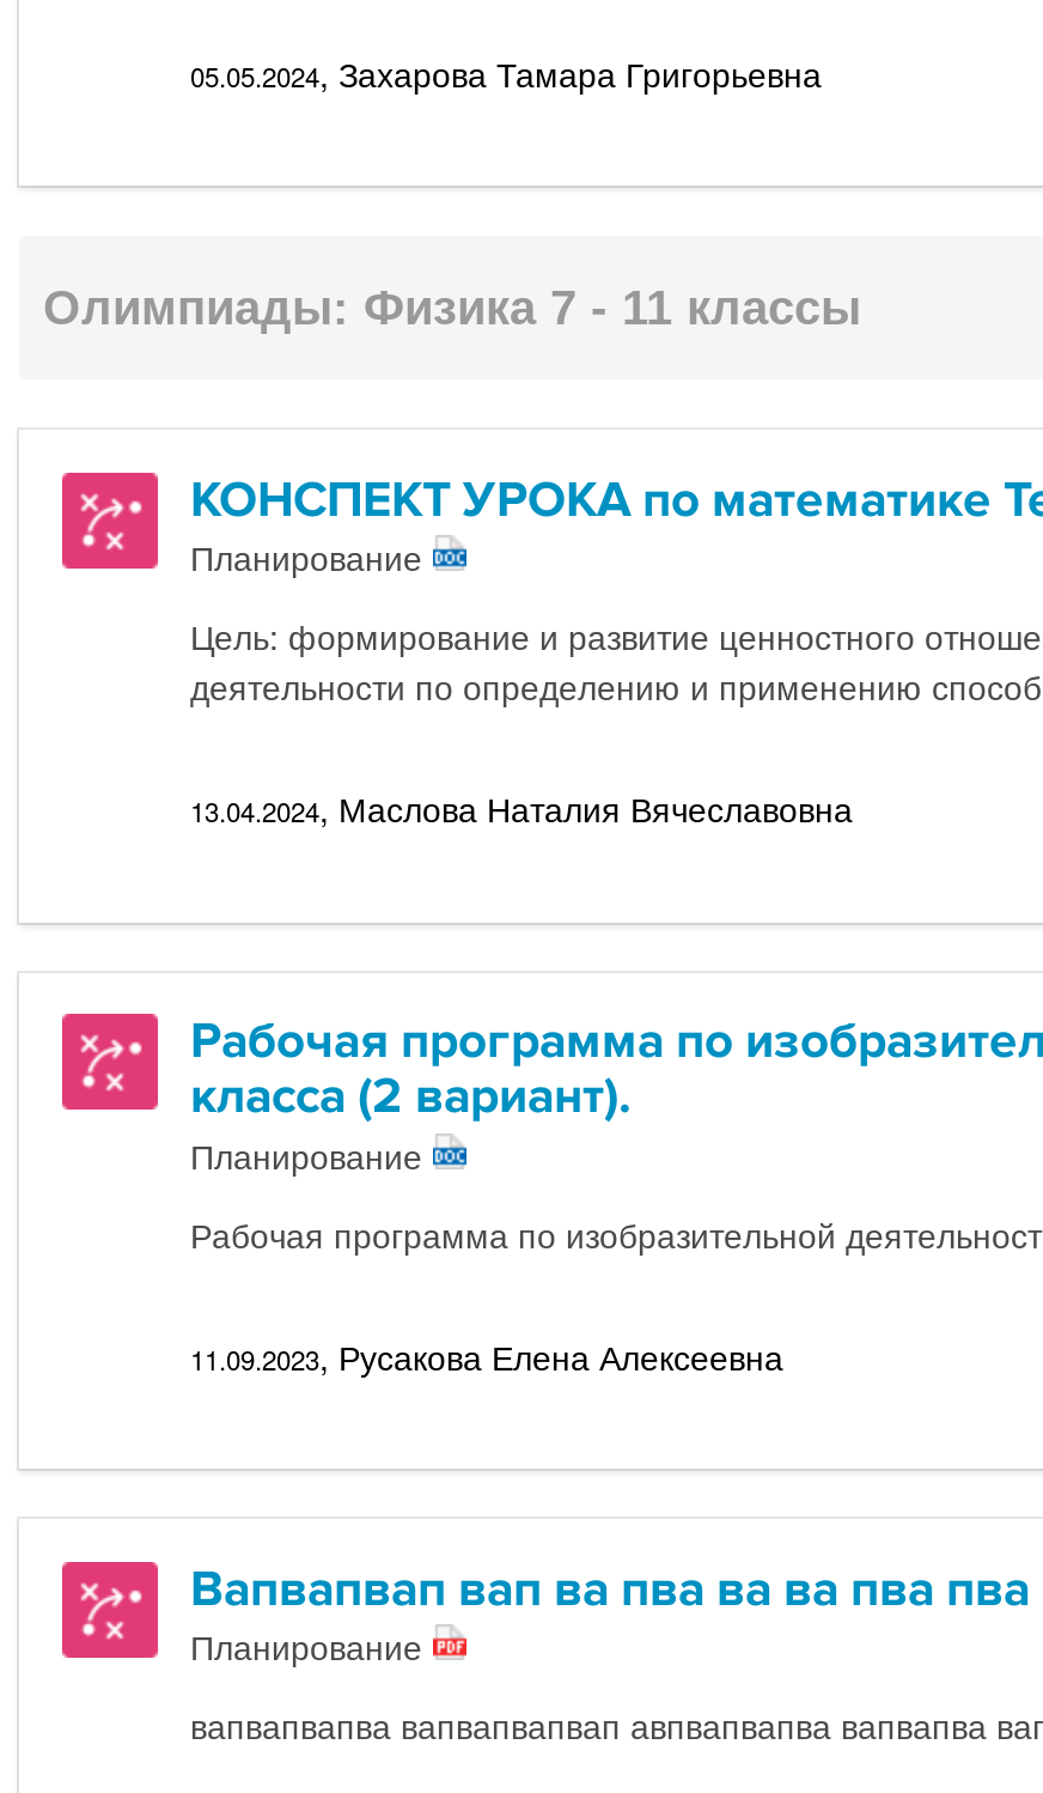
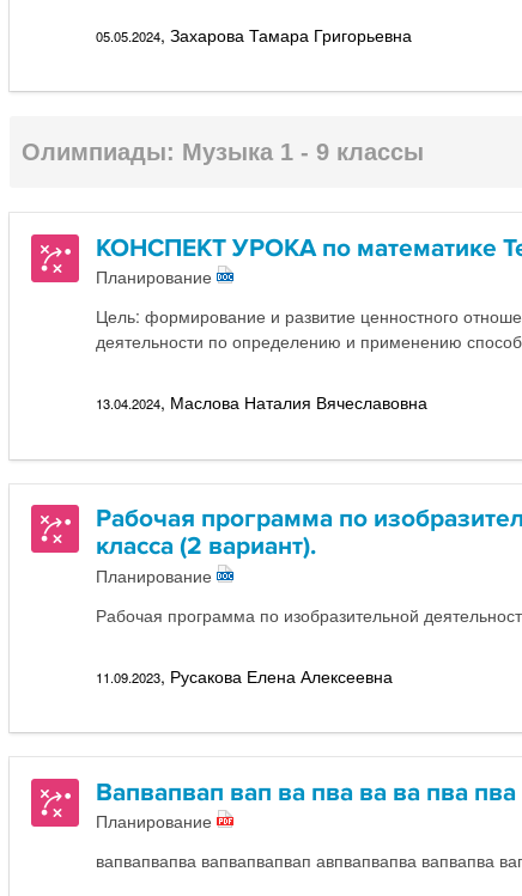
- Олимпиады: Физика 7 - 11 классы
+ Олимпиады: Музыка 1 - 9 классы
